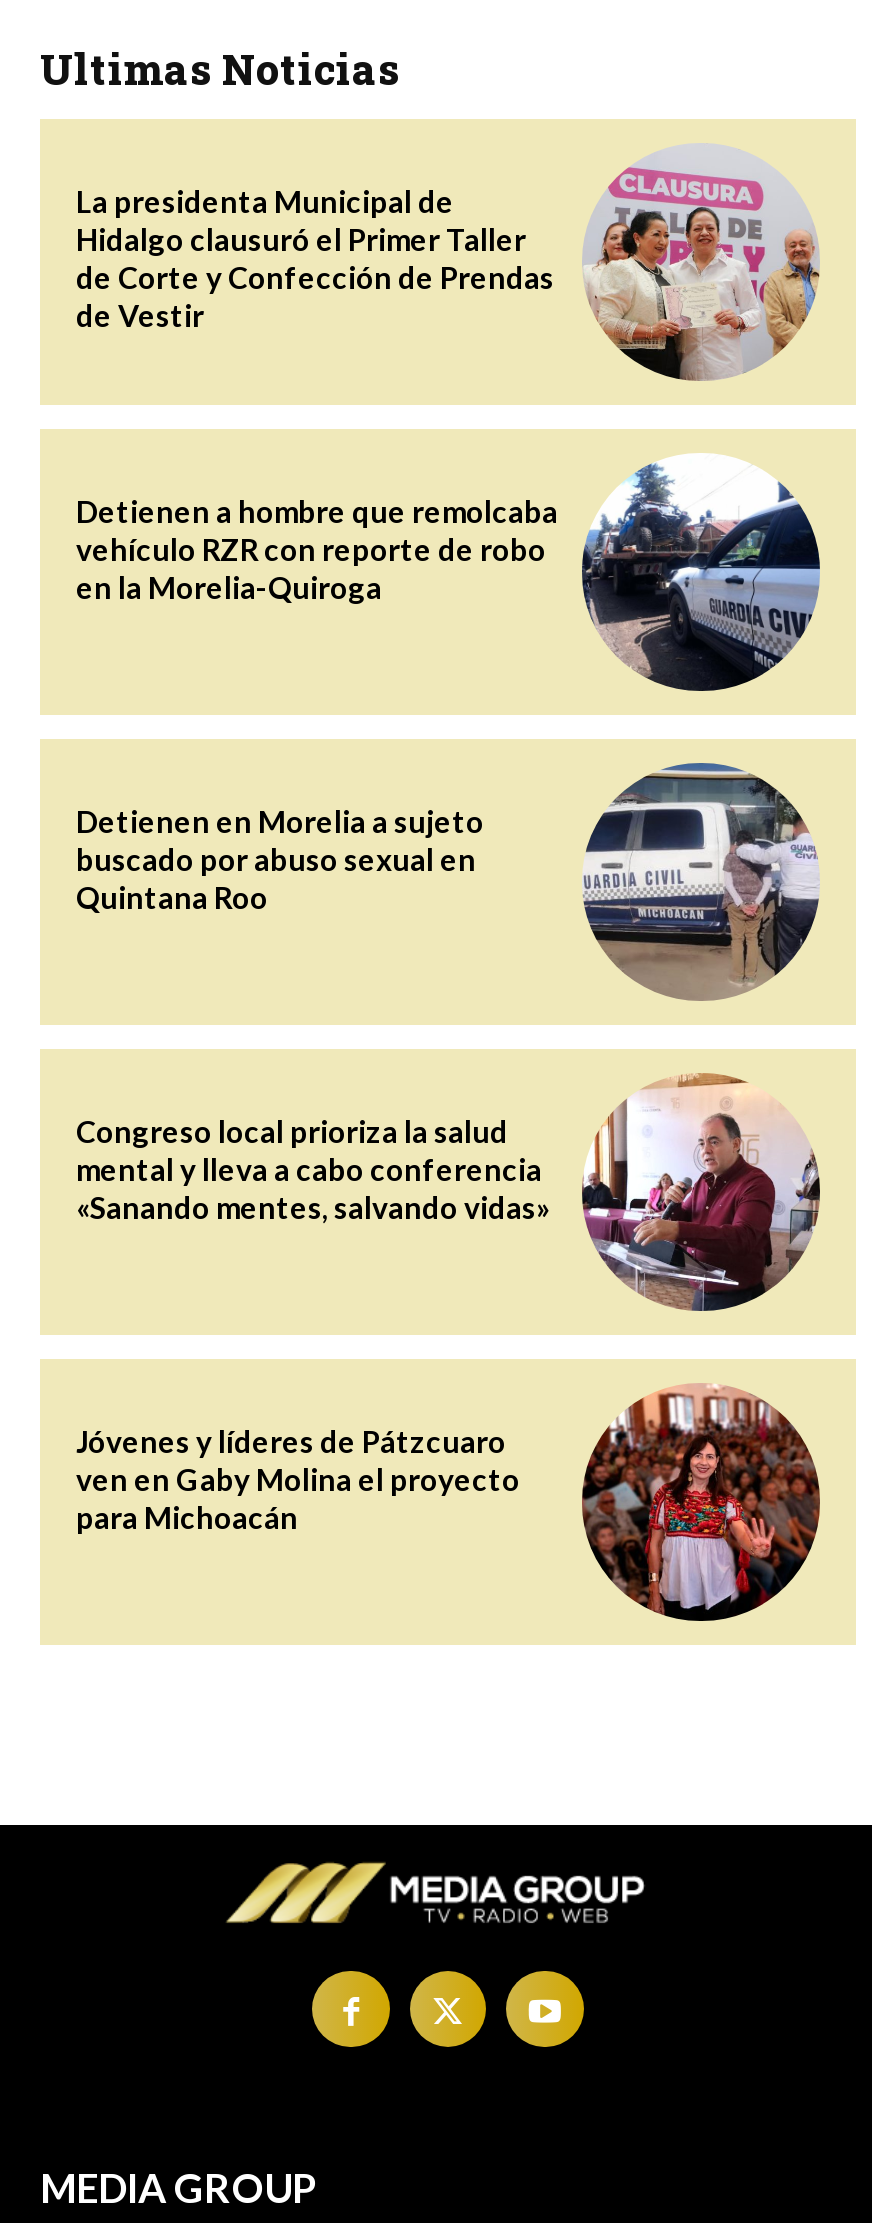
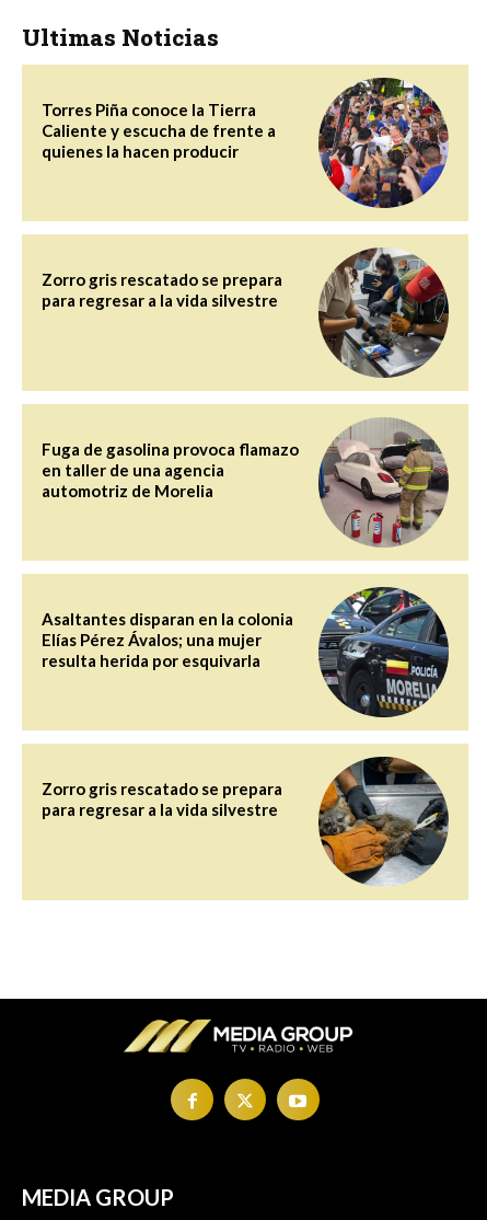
- [image]
- La presidenta Municipal de
- Hidalgo clausuró el Primer Taller
- de Corte y Confección de Prendas
- de Vestir
+ [image]
+ Torres Piña conoce la Tierra
+ Caliente y escucha de frente a
+ quienes la hacen producir

- [image]
- Detienen a hombre que remolcaba
- vehículo RZR con reporte de robo
- en la Morelia-Quiroga
+ [image]
+ Zorro gris rescatado se prepara
+ para regresar a la vida silvestre

- [image]
+ [image]

- Detienen en Morelia a sujeto
- buscado por abuso sexual en
- Quintana Roo
+ Fuga de gasolina provoca flamazo
+ en taller de una agencia
+ automotriz de Morelia

- [image]
- Congreso local prioriza la salud
- mental y lleva a cabo conferencia
- «Sanando mentes, salvando vidas»
+ [image]
+ Asaltantes disparan en la colonia
+ Elías Pérez Ávalos; una mujer
+ resulta herida por esquivarla

- [image]
- Jóvenes y líderes de Pátzcuaro
- ven en Gaby Molina el proyecto
- para Michoacán
+ [image]
+ Zorro gris rescatado se prepara
+ para regresar a la vida silvestre
